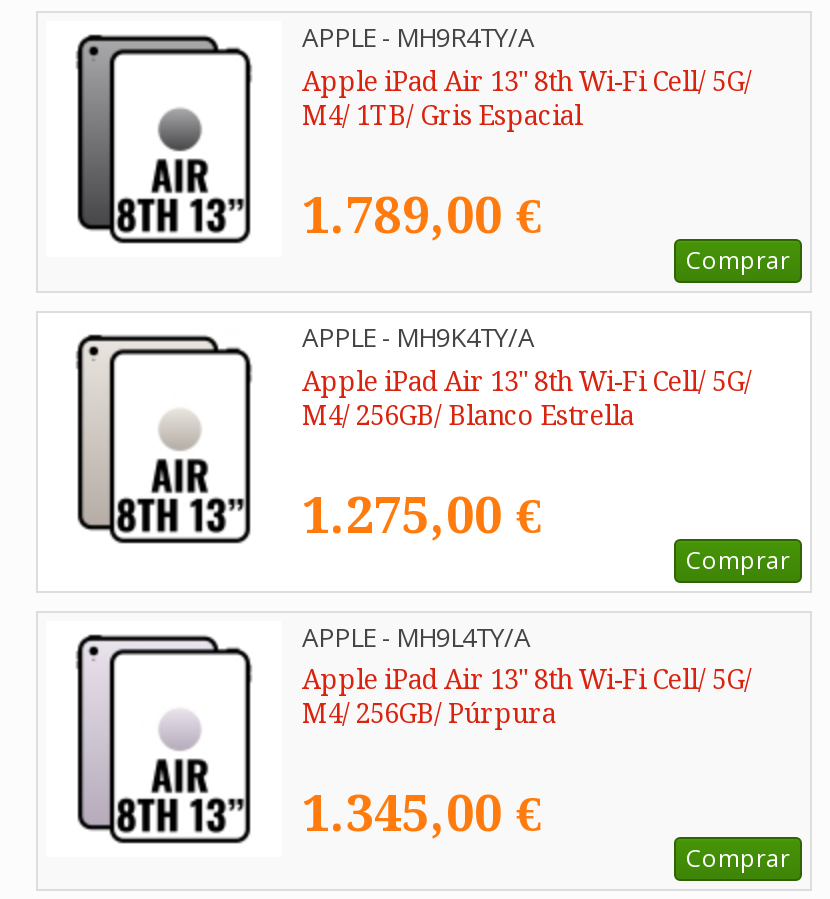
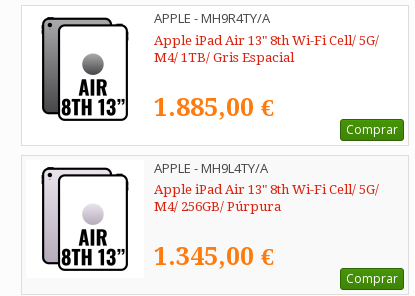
- 1.789,00 €
- Comprar
- APPLE - MH9K4TY/A
- Apple iPad Air 13" 8th Wi-Fi Cell/ 5G/
- M4/ 256GB/ Blanco Estrella
- 1.275,00 €
+ 1.885,00 €
